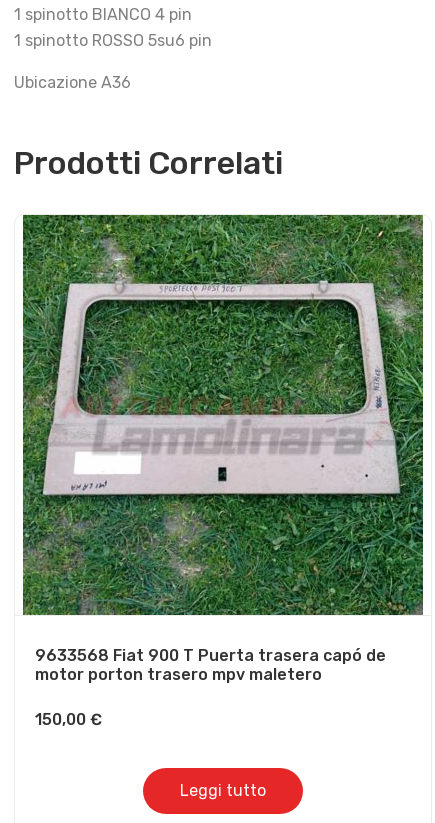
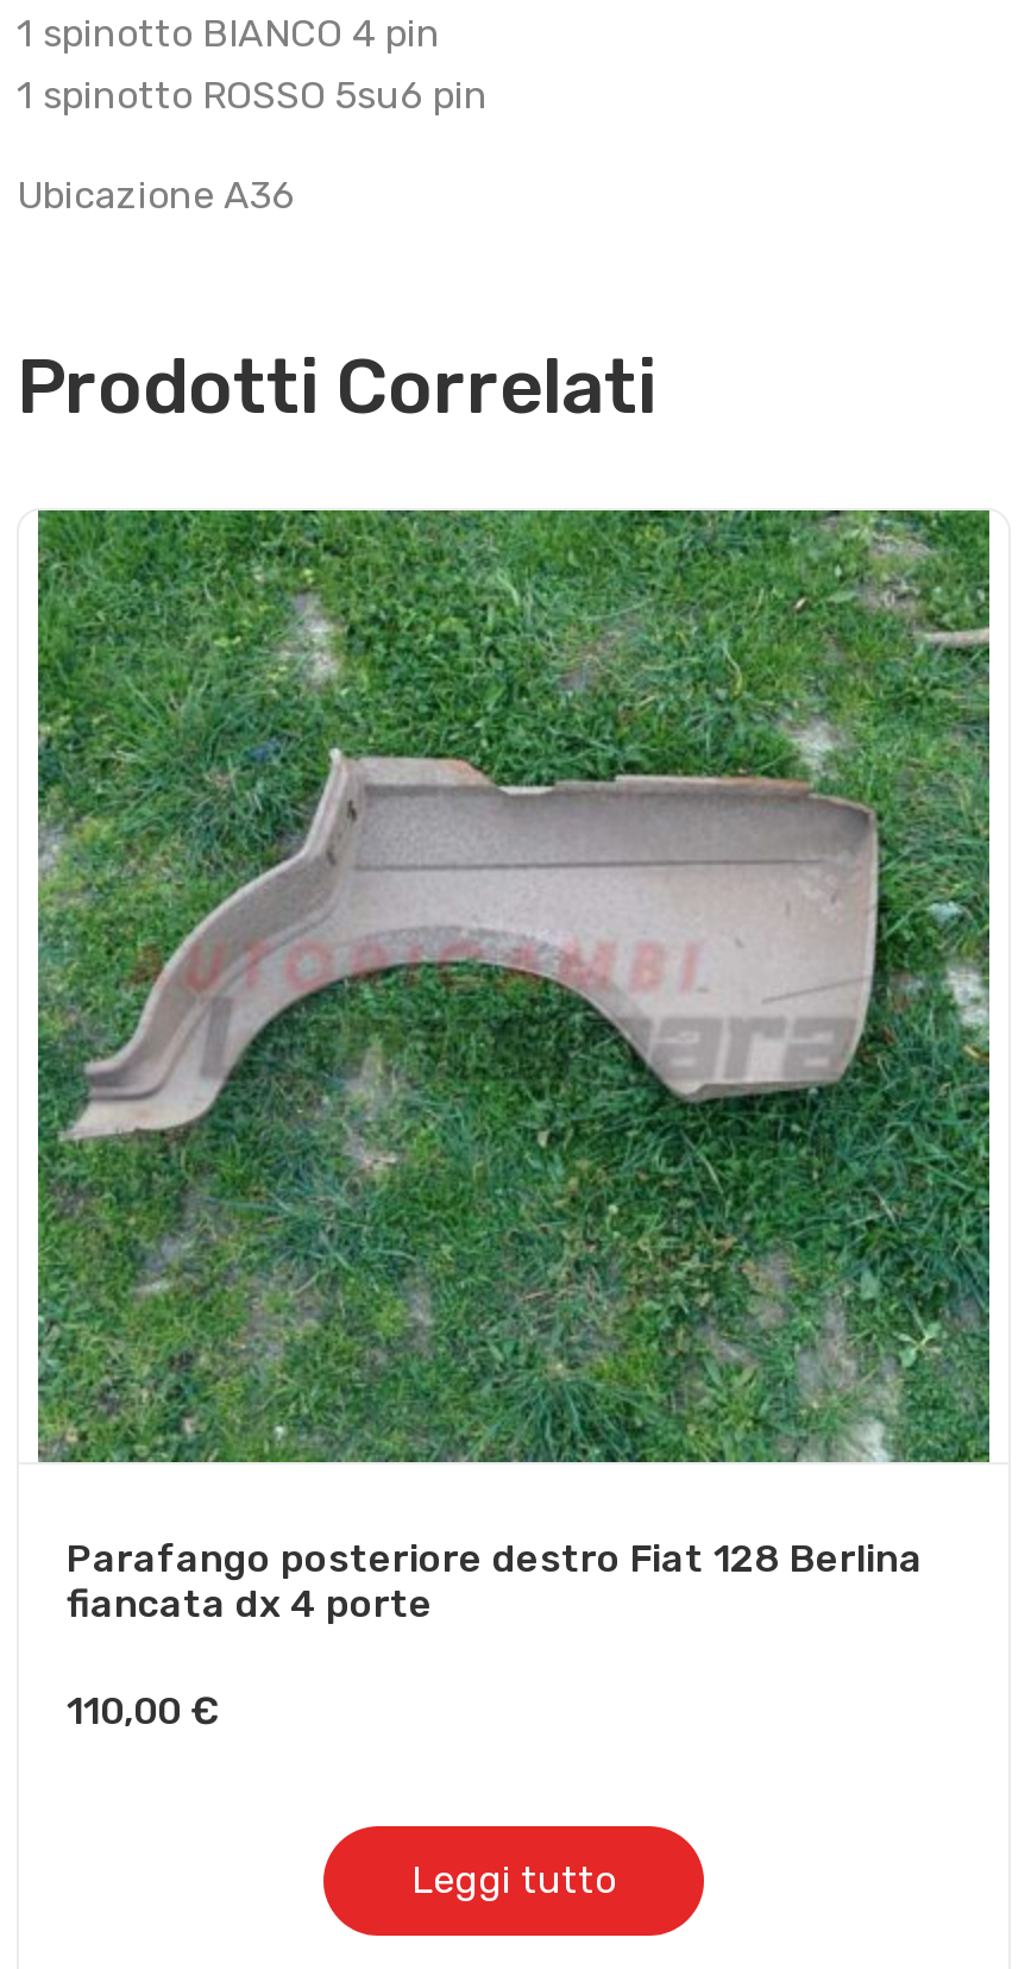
- [image]
- 9633568 Fiat 900 T Puerta trasera capó de
- motor porton trasero mpv maletero
+ [image]
+ Parafango posteriore destro Fiat 128 Berlina
+ fiancata dx 4 porte

- 150,00 €
+ 110,00 €
